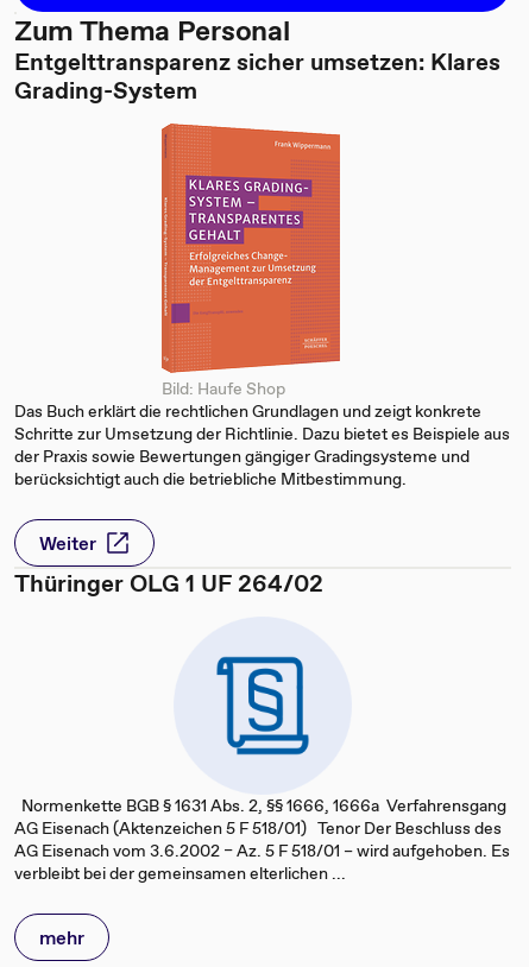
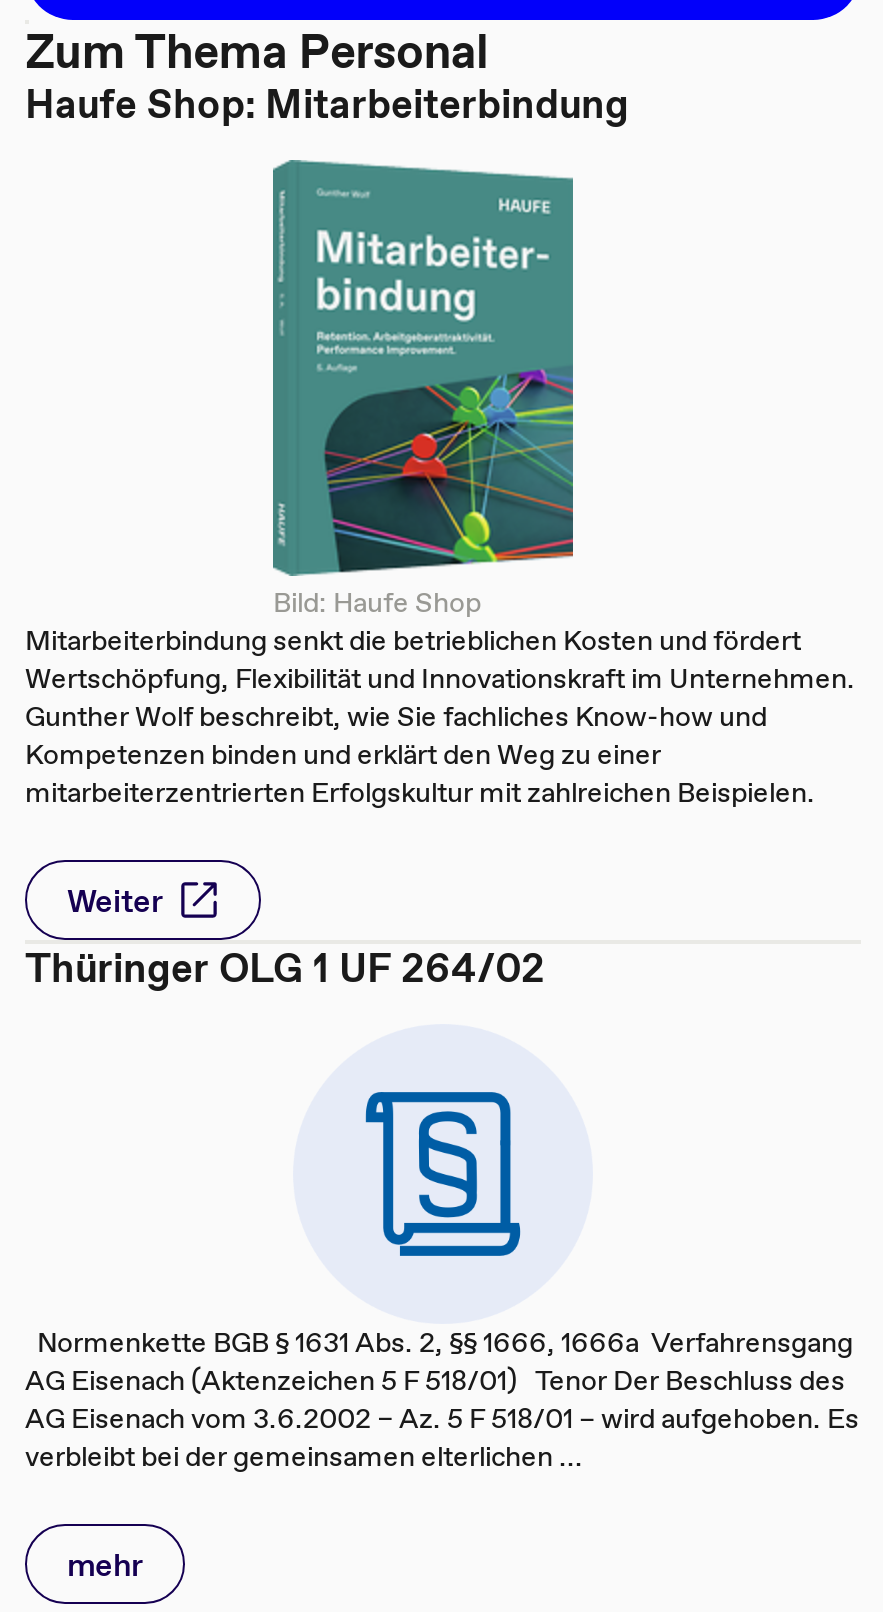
- Entgelttransparenz sicher umsetzen: Klares
- Grading-System
+ Haufe Shop: Mitarbeiterbindung

- [image]
- Das Buch erklärt die rechtlichen Grundlagen und zeigt konkrete
- Schritte zur Umsetzung der Richtlinie. Dazu bietet es Beispiele aus
- der Praxis sowie Bewertungen gängiger Gradingsysteme und
- berücksichtigt auch die betriebliche Mitbestimmung.
+ [image]
+ Mitarbeiterbindung senkt die betrieblichen Kosten und fördert
+ Wertschöpfung, Flexibilität und Innovationskraft im Unternehmen.
+ Gunther Wolf beschreibt, wie Sie fachliches Know-how und
+ Kompetenzen binden und erklärt den Weg zu einer
+ mitarbeiterzentrierten Erfolgskultur mit zahlreichen Beispielen.

moved up: Bild: Haufe Shop
